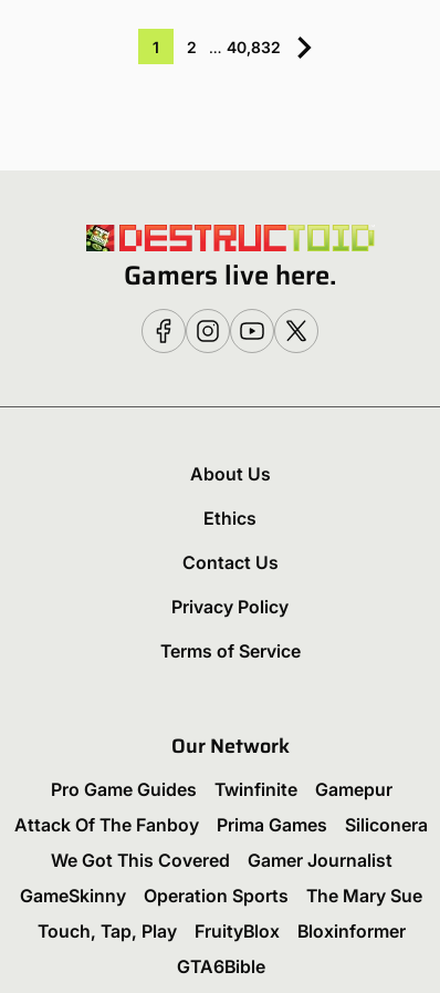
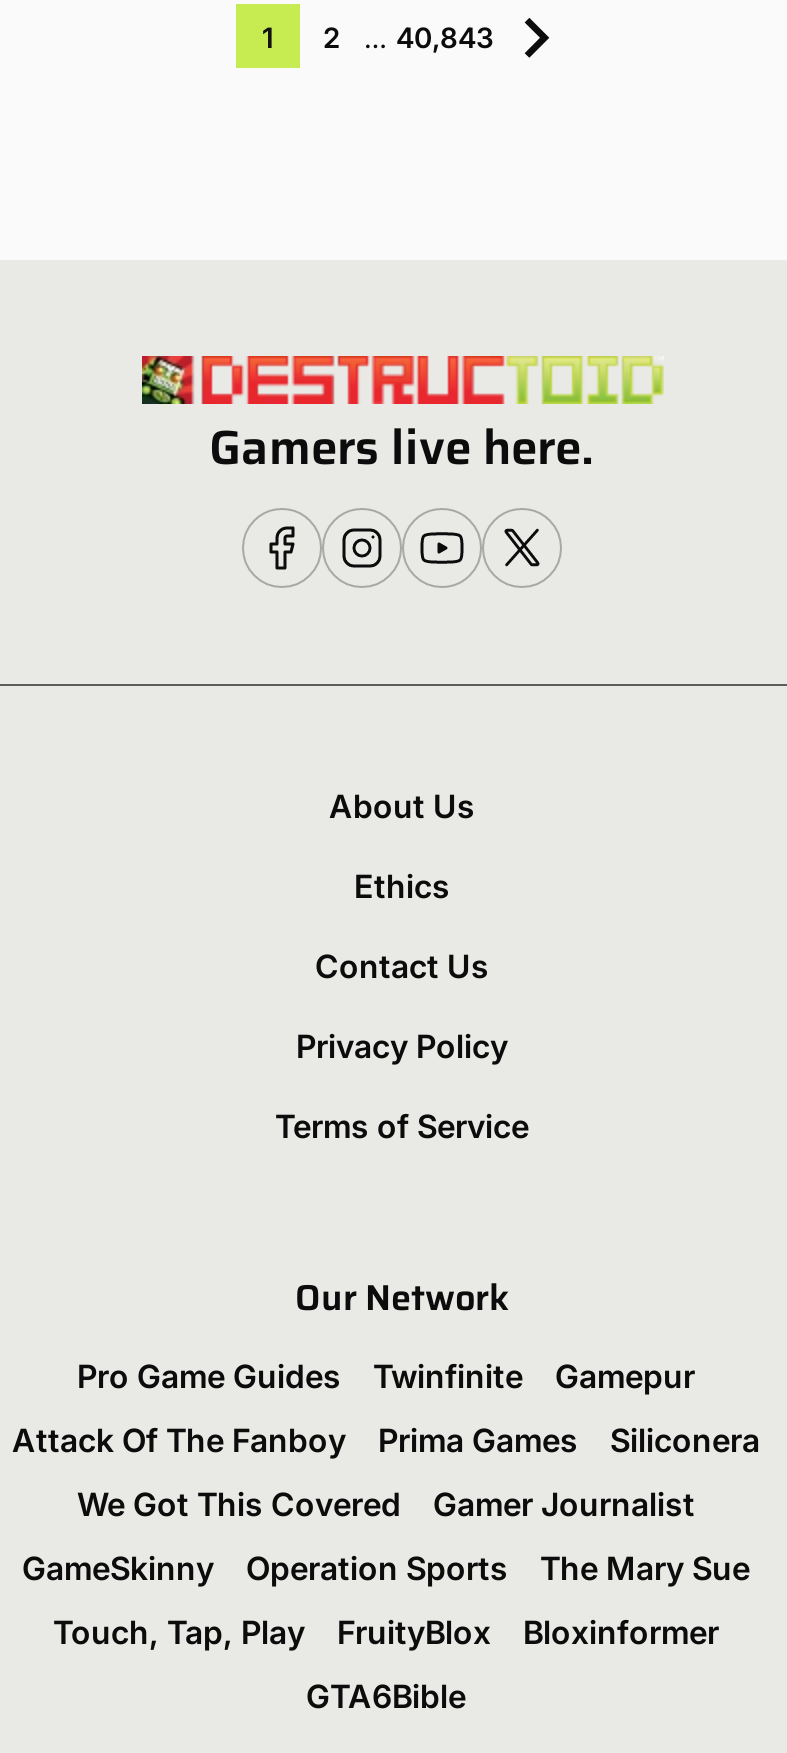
- 1 2 … 40,832
+ 1 2 … 40,843
